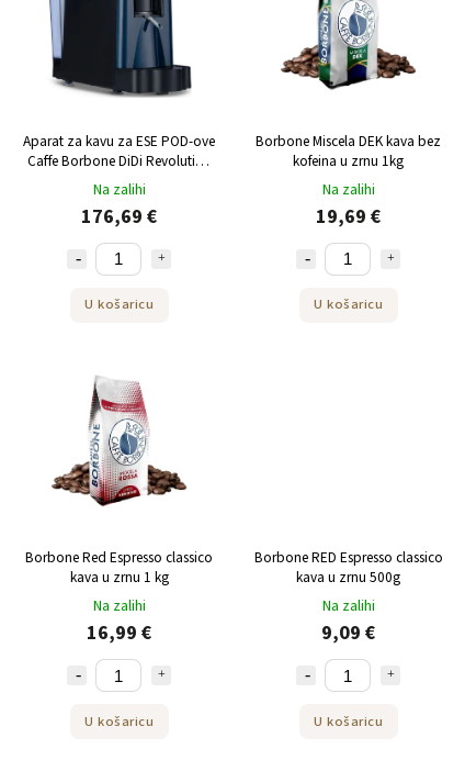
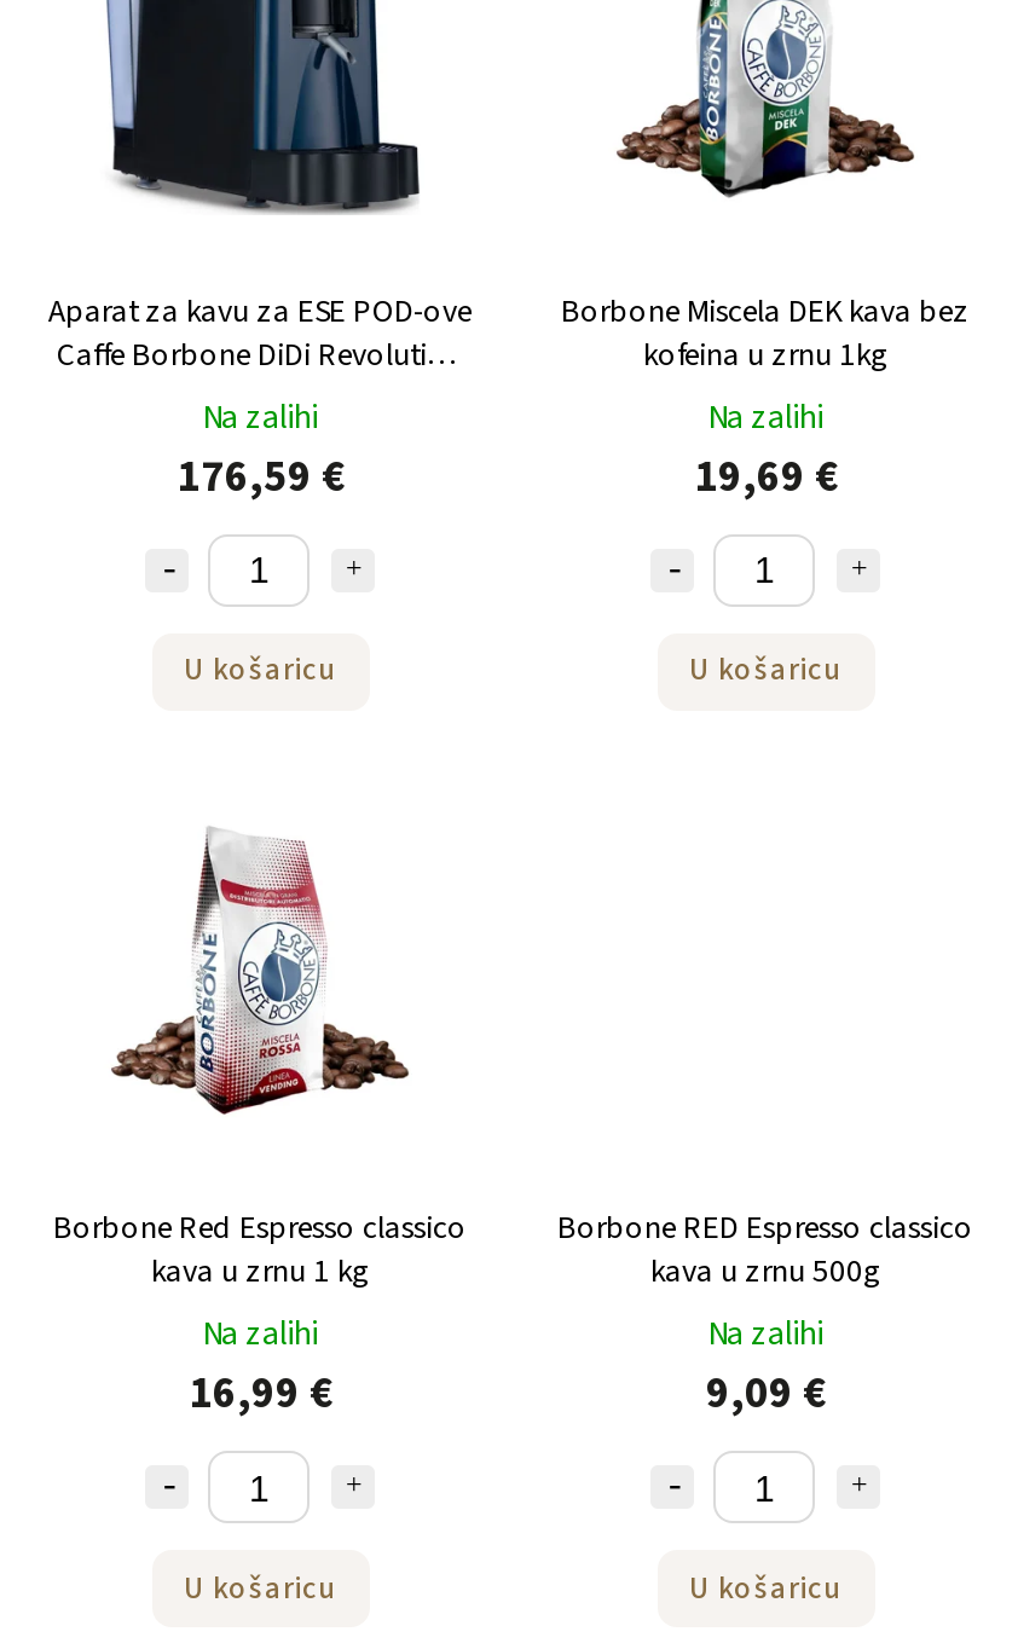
- 176,69 €
+ 176,59 €
